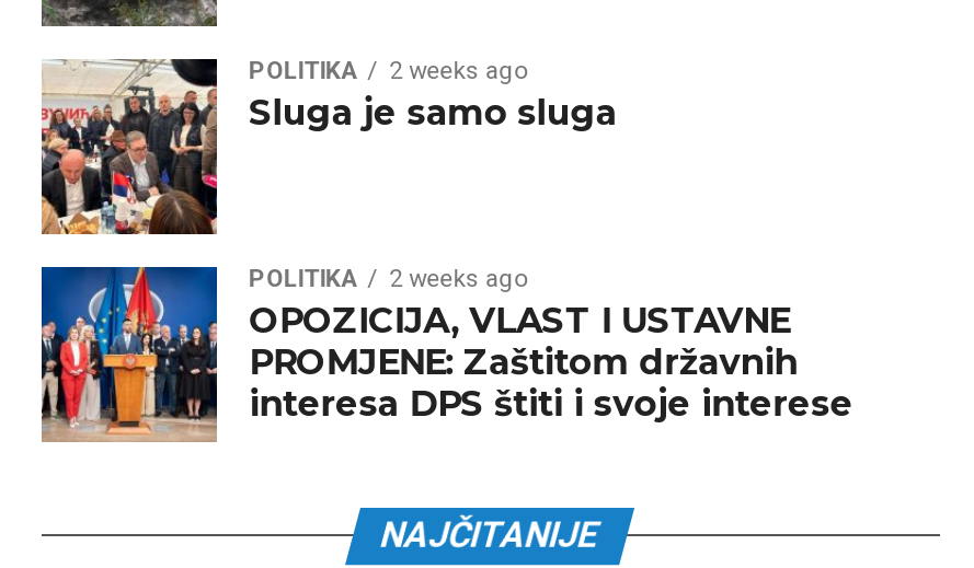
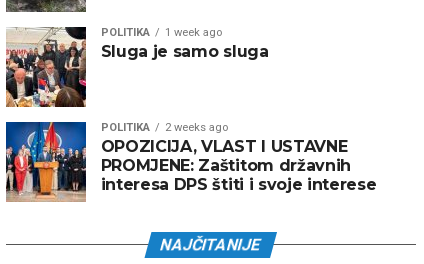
- POLITIKA 2 weeks ago
+ POLITIKA 1 week ago
